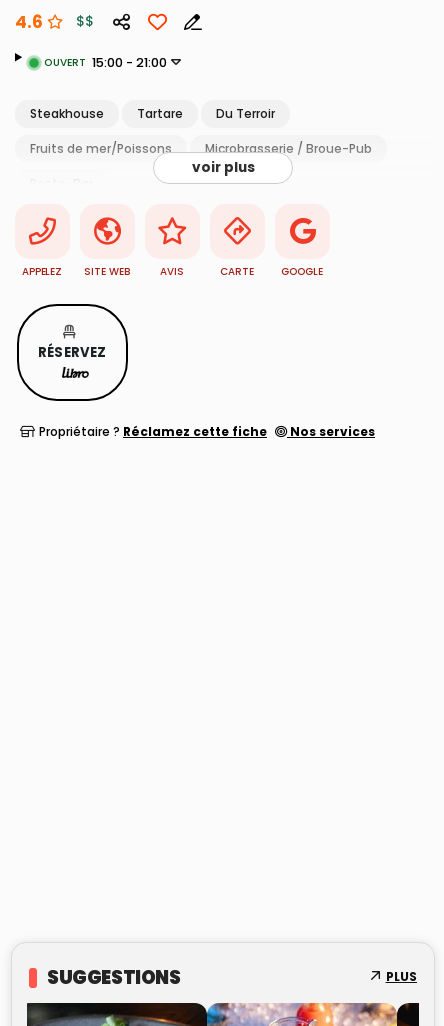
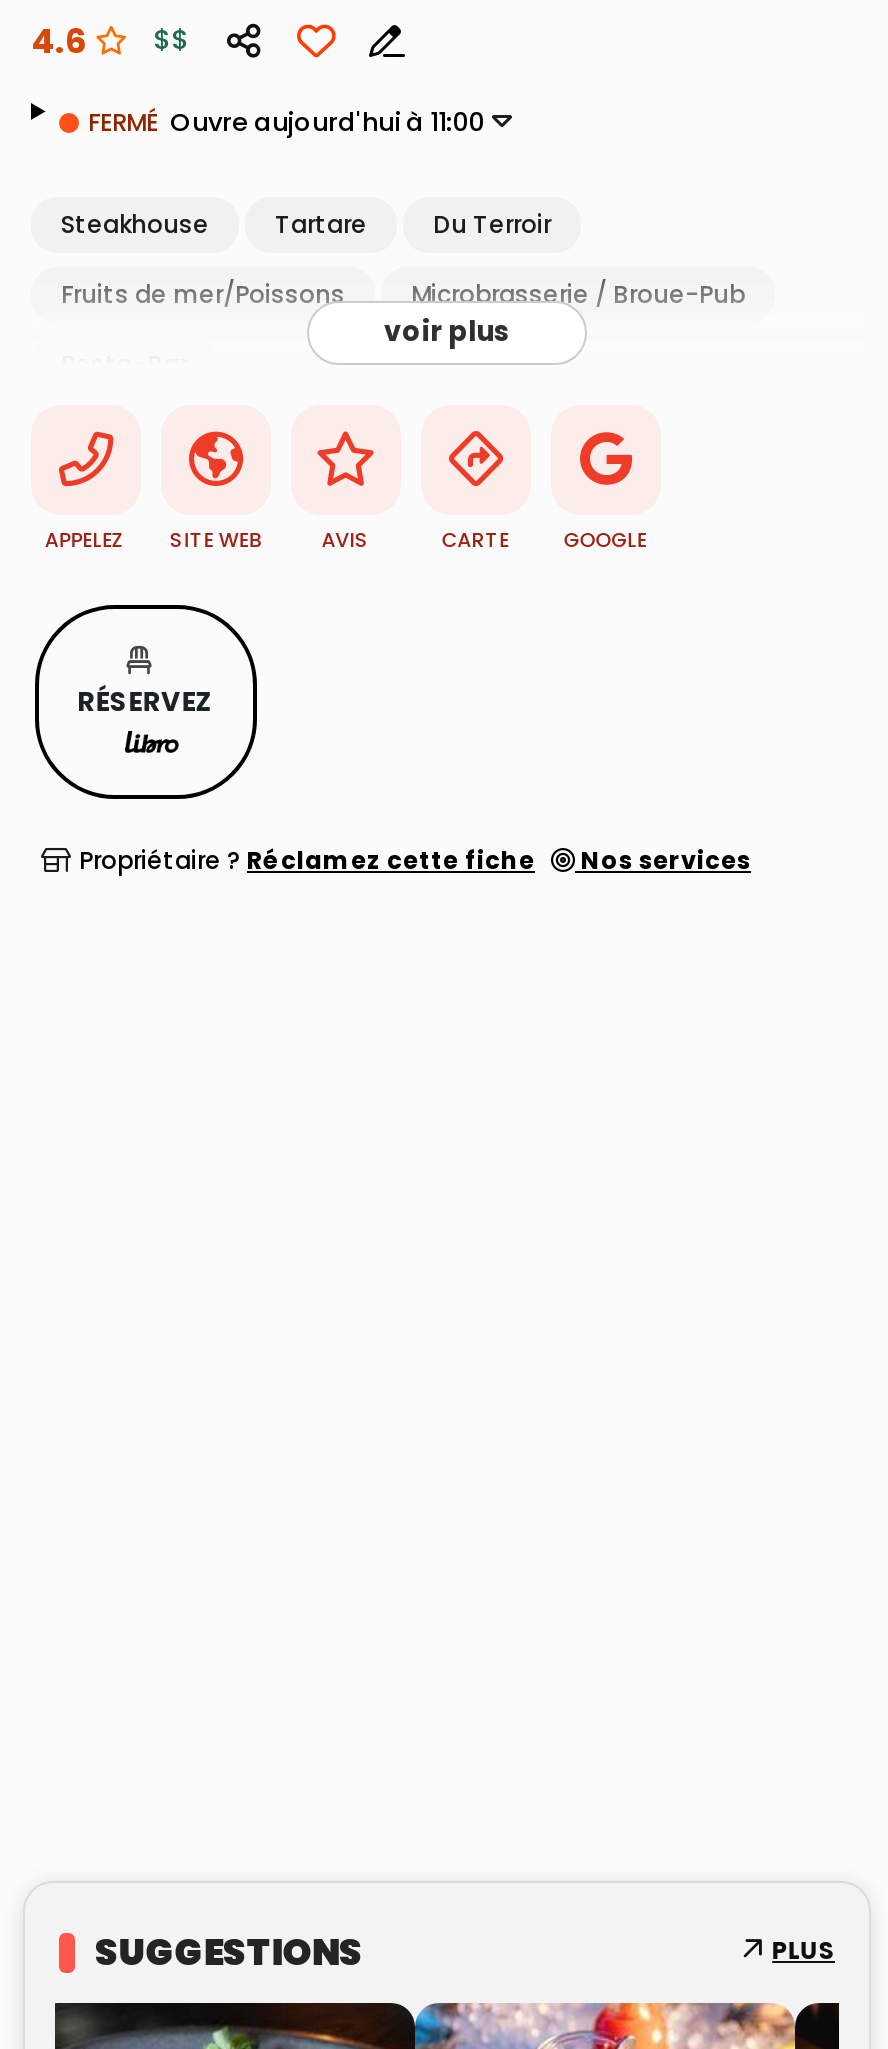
- OUVERT 15:00 - 21:00
+ FERMÉ Ouvre aujourd'hui à 11:00
